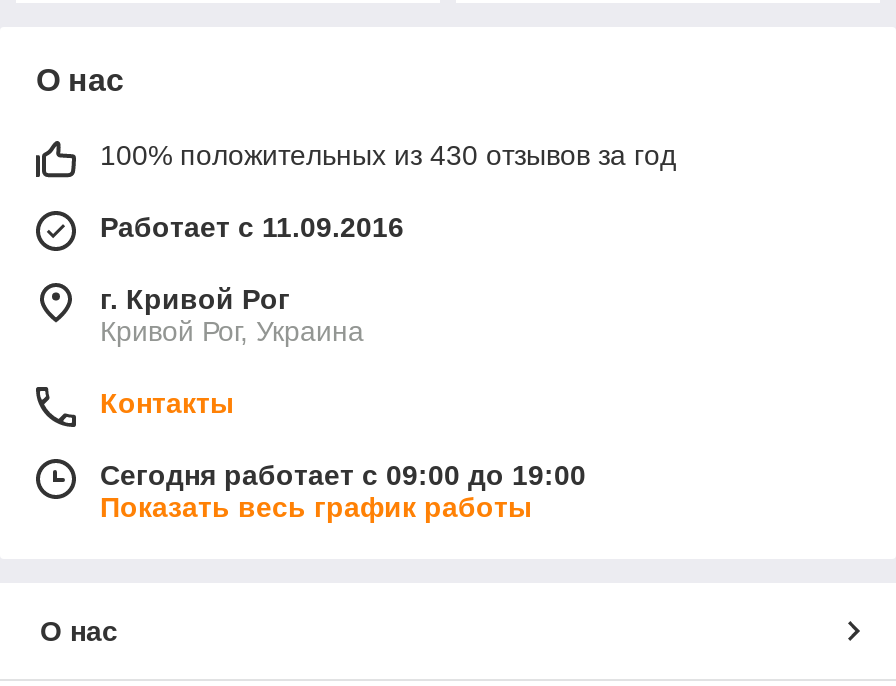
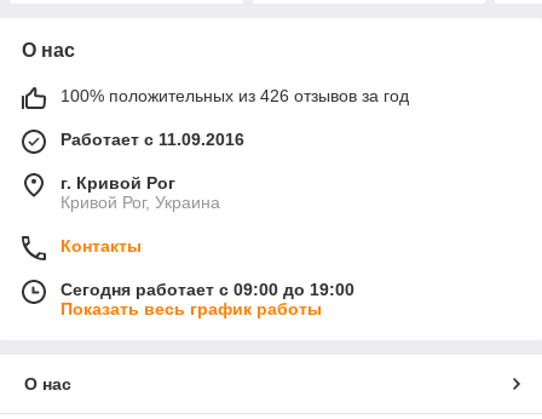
- 100% положительных из 430 отзывов за год
+ 100% положительных из 426 отзывов за год
